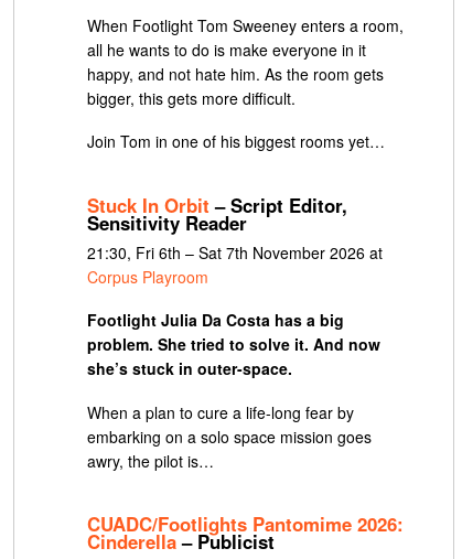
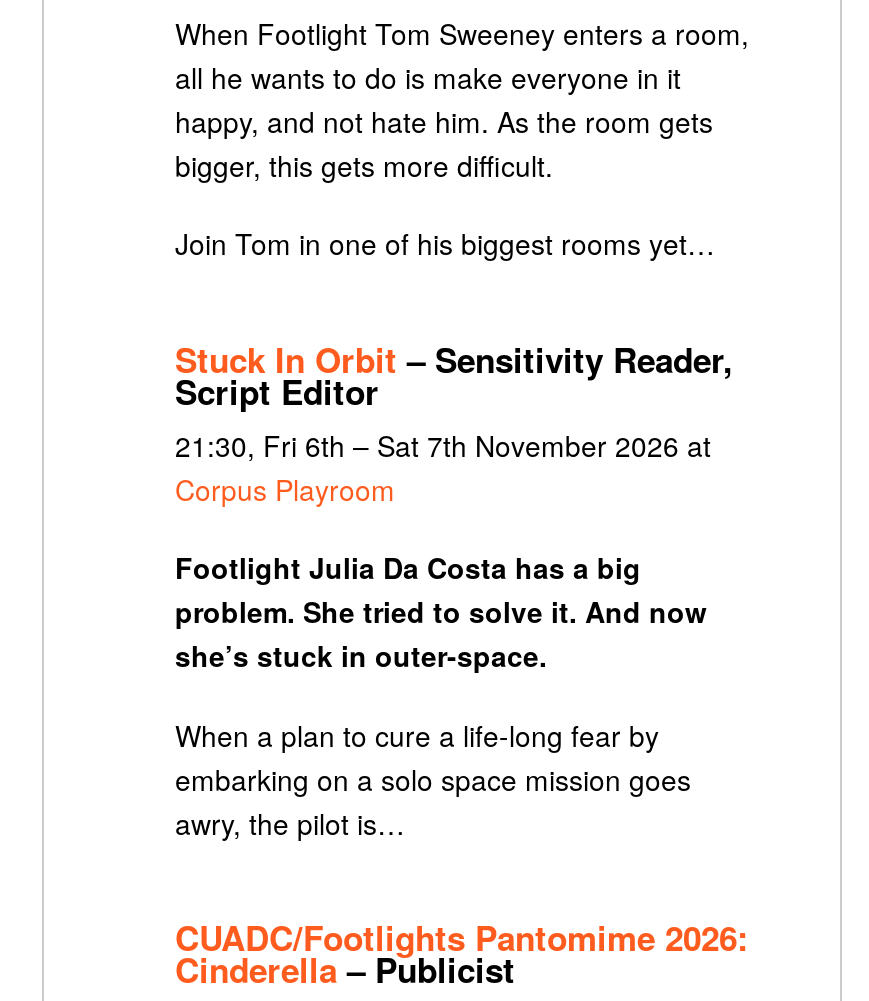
- Stuck In Orbit – Script Editor,
- Sensitivity Reader
+ Stuck In Orbit – Sensitivity Reader,
+ Script Editor
